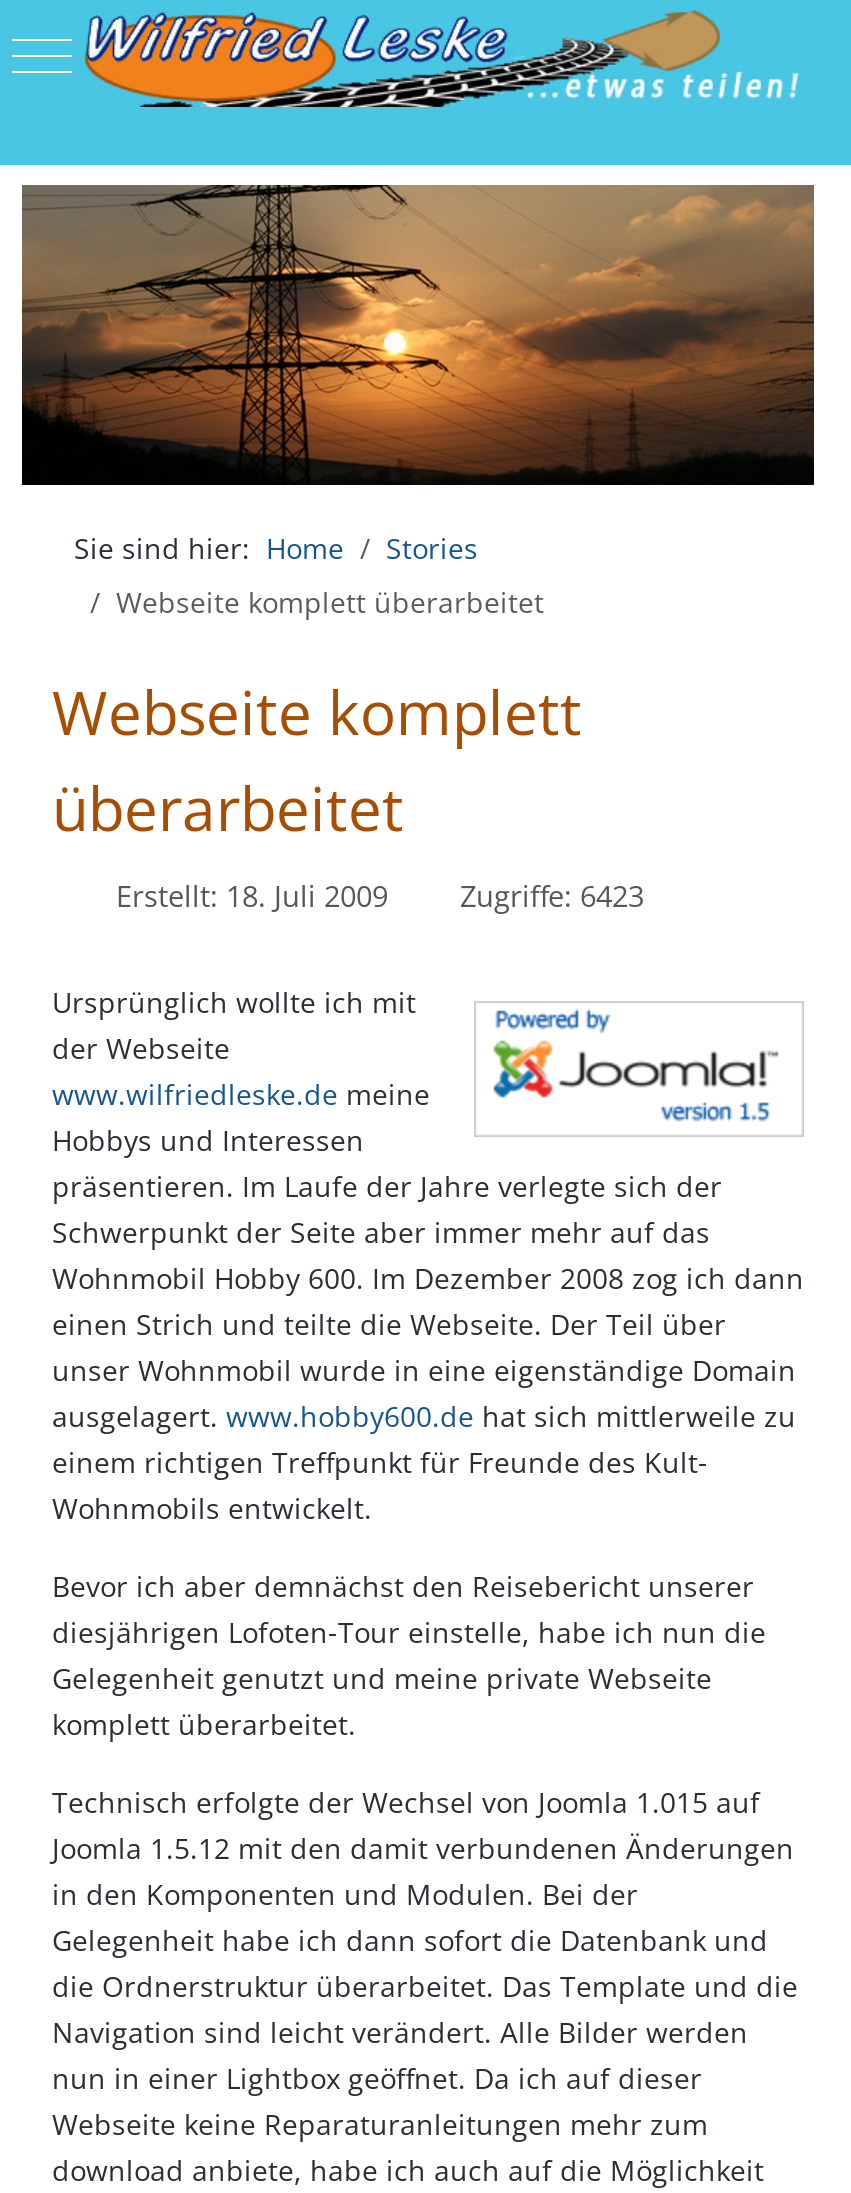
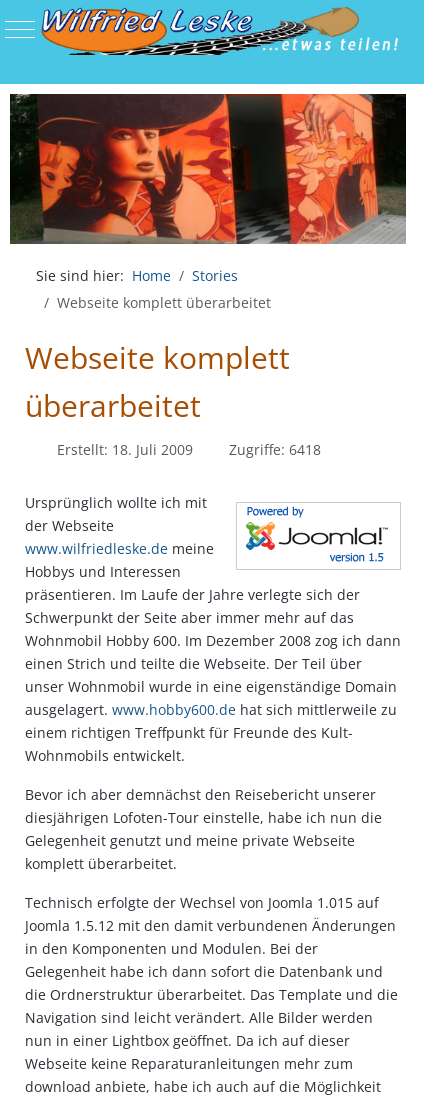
- [image]
+ [image]

- Erstellt: 18. Juli 2009 Zugriffe: 6423
+ Erstellt: 18. Juli 2009 Zugriffe: 6418
